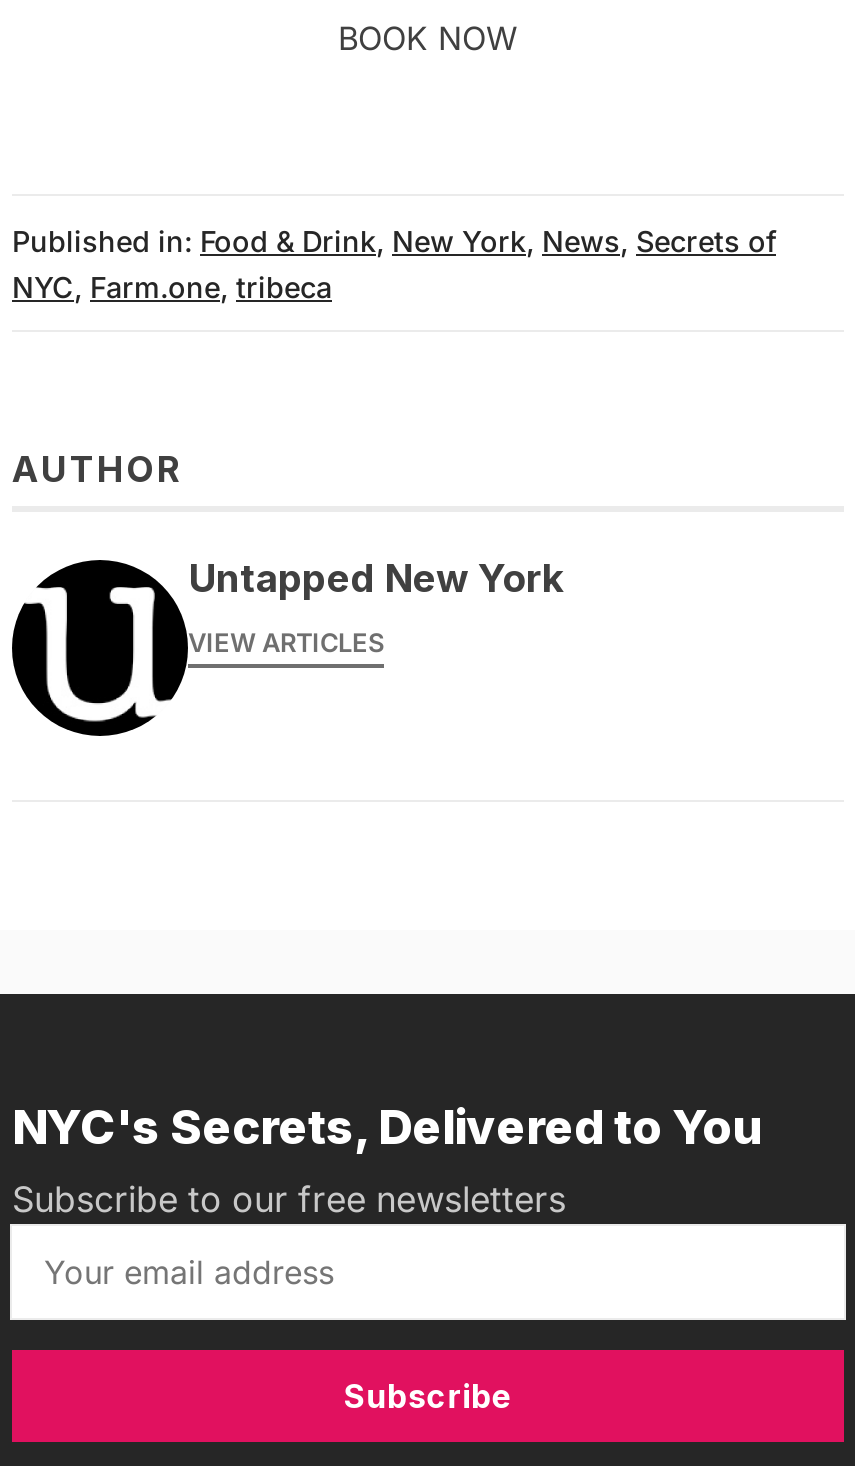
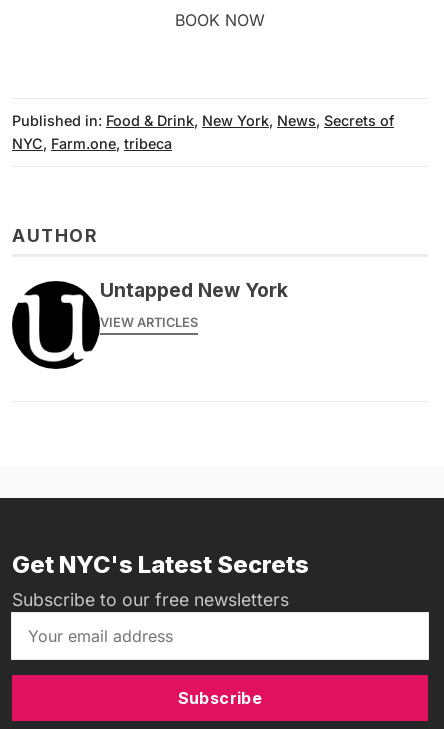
- NYC's Secrets, Delivered to You
+ Get NYC's Latest Secrets
